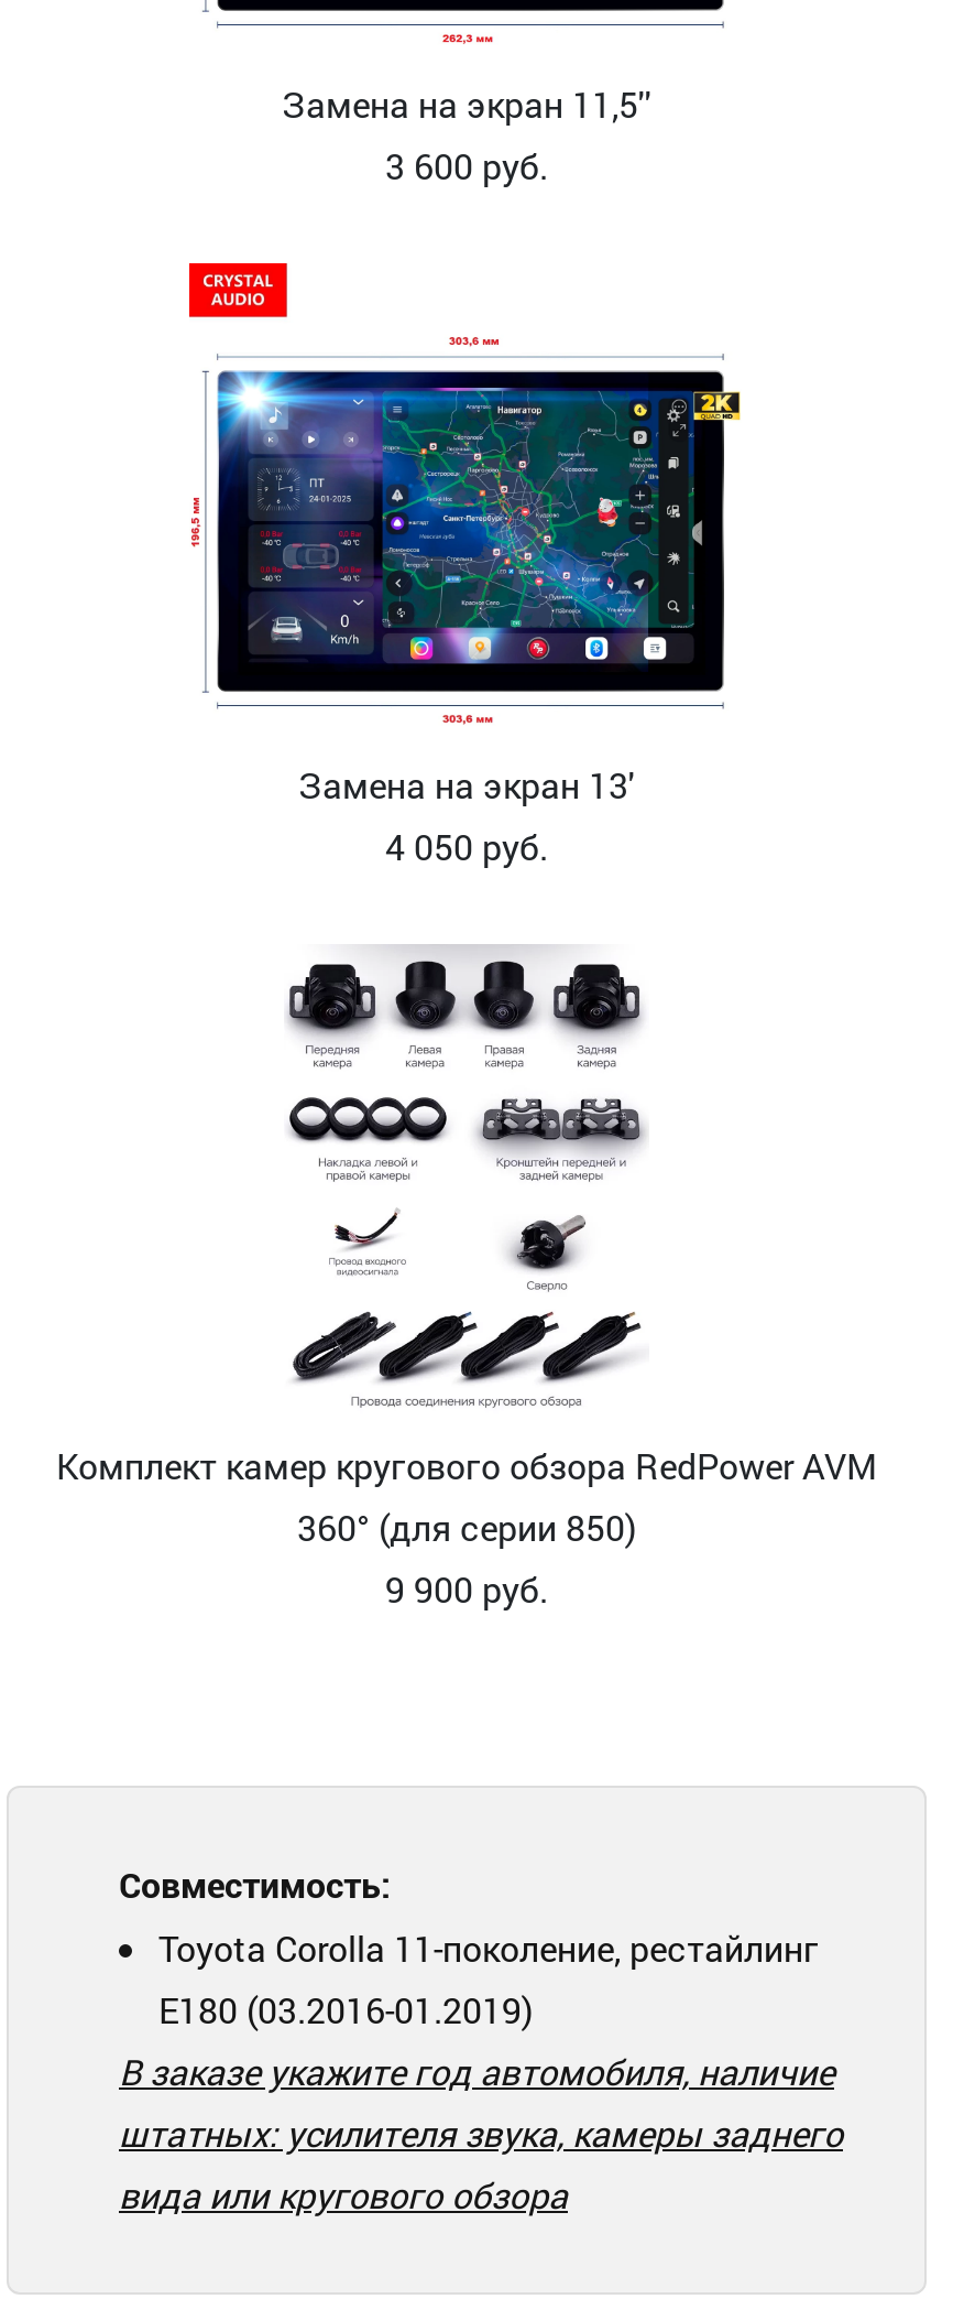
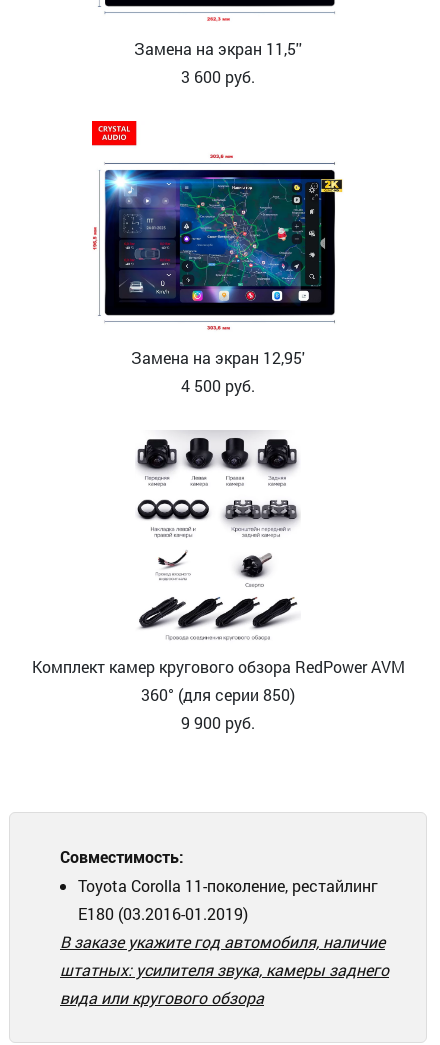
- Замена на экран 13'
+ Замена на экран 12,95'

- 4 050 руб.
+ 4 500 руб.
